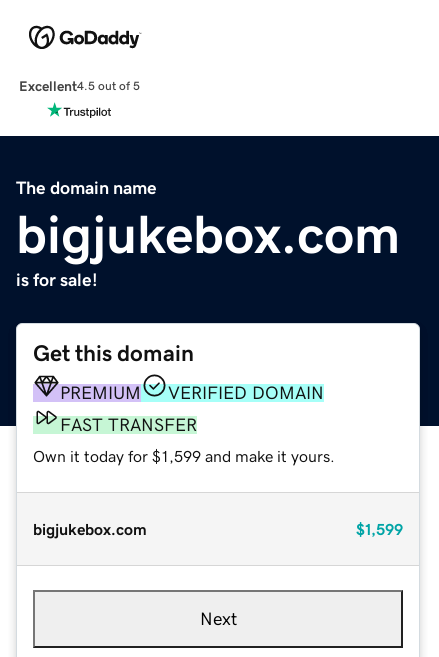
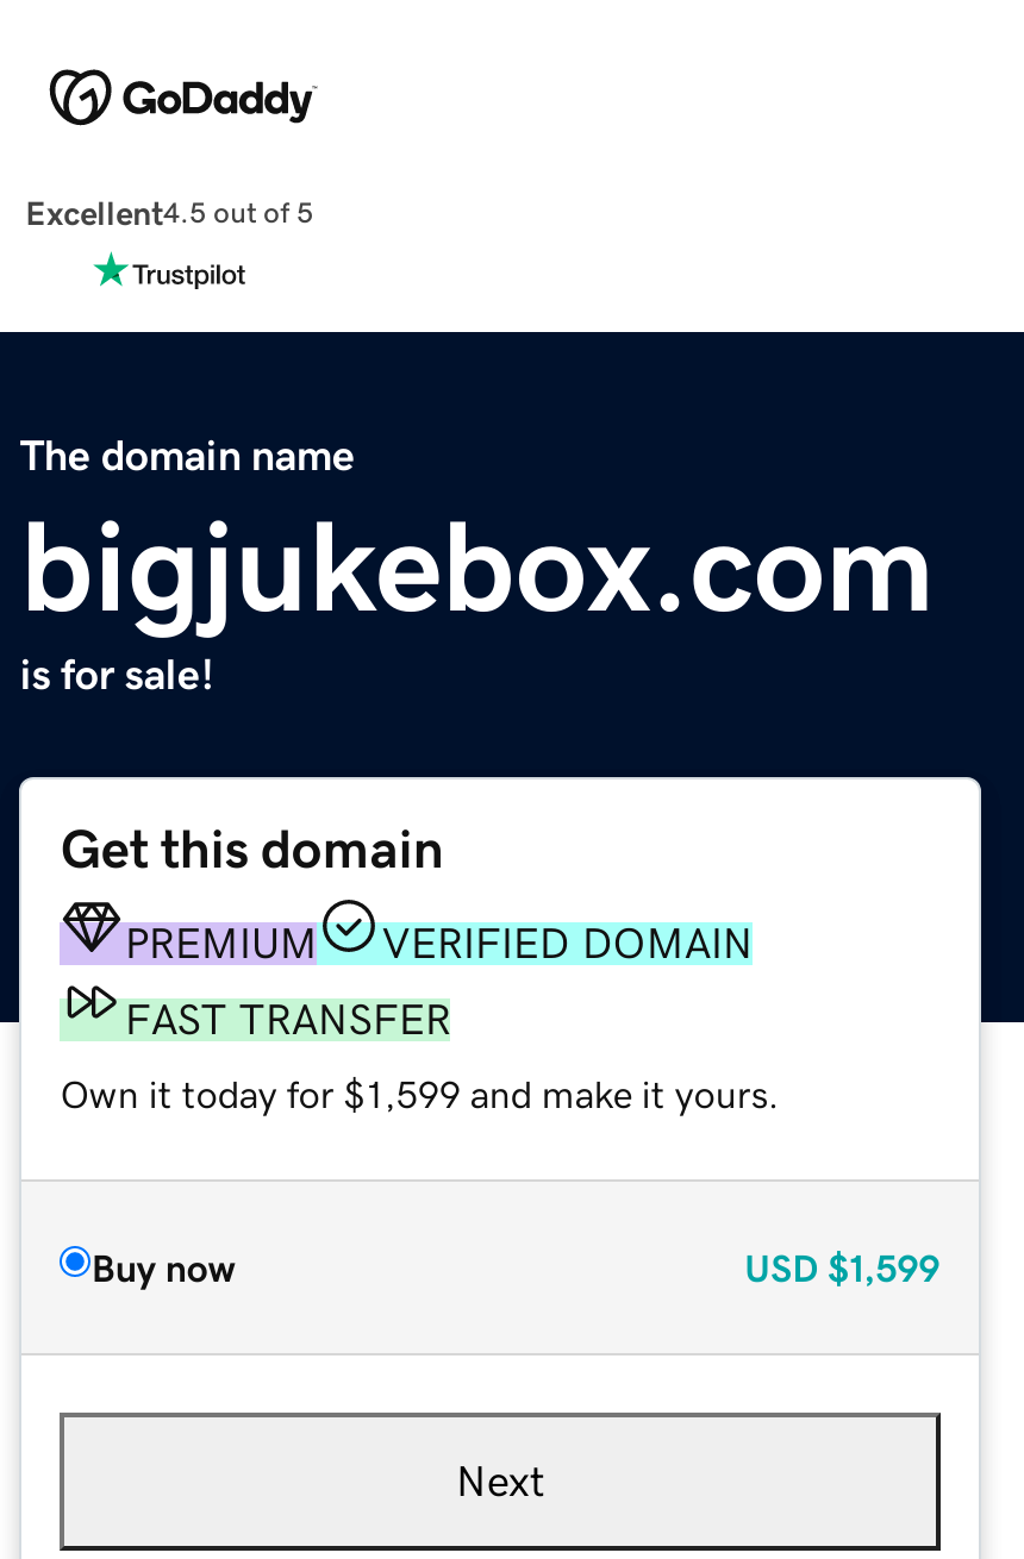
- bigjukebox.com
- $1,599
+ Buy now
+ USD $1,599
